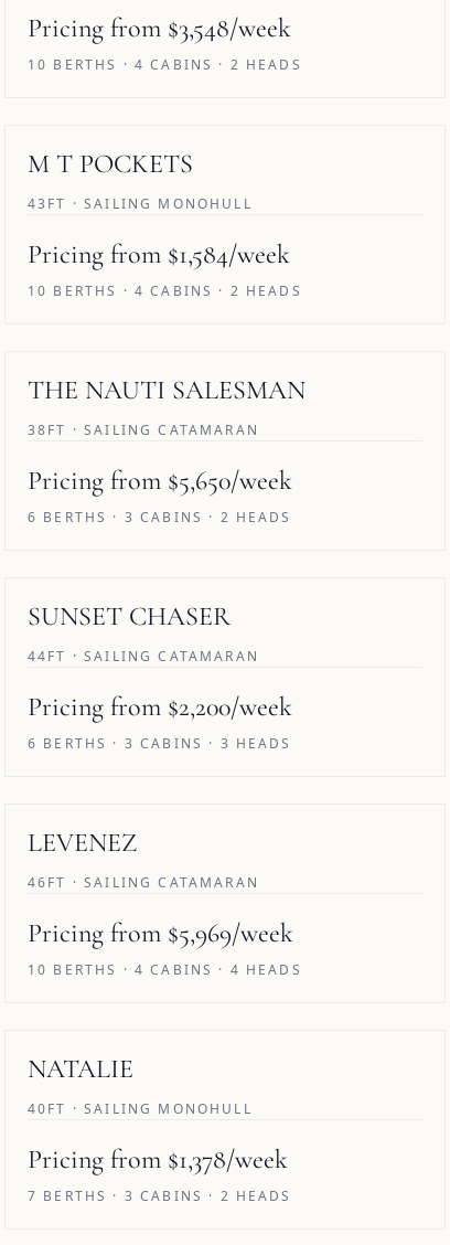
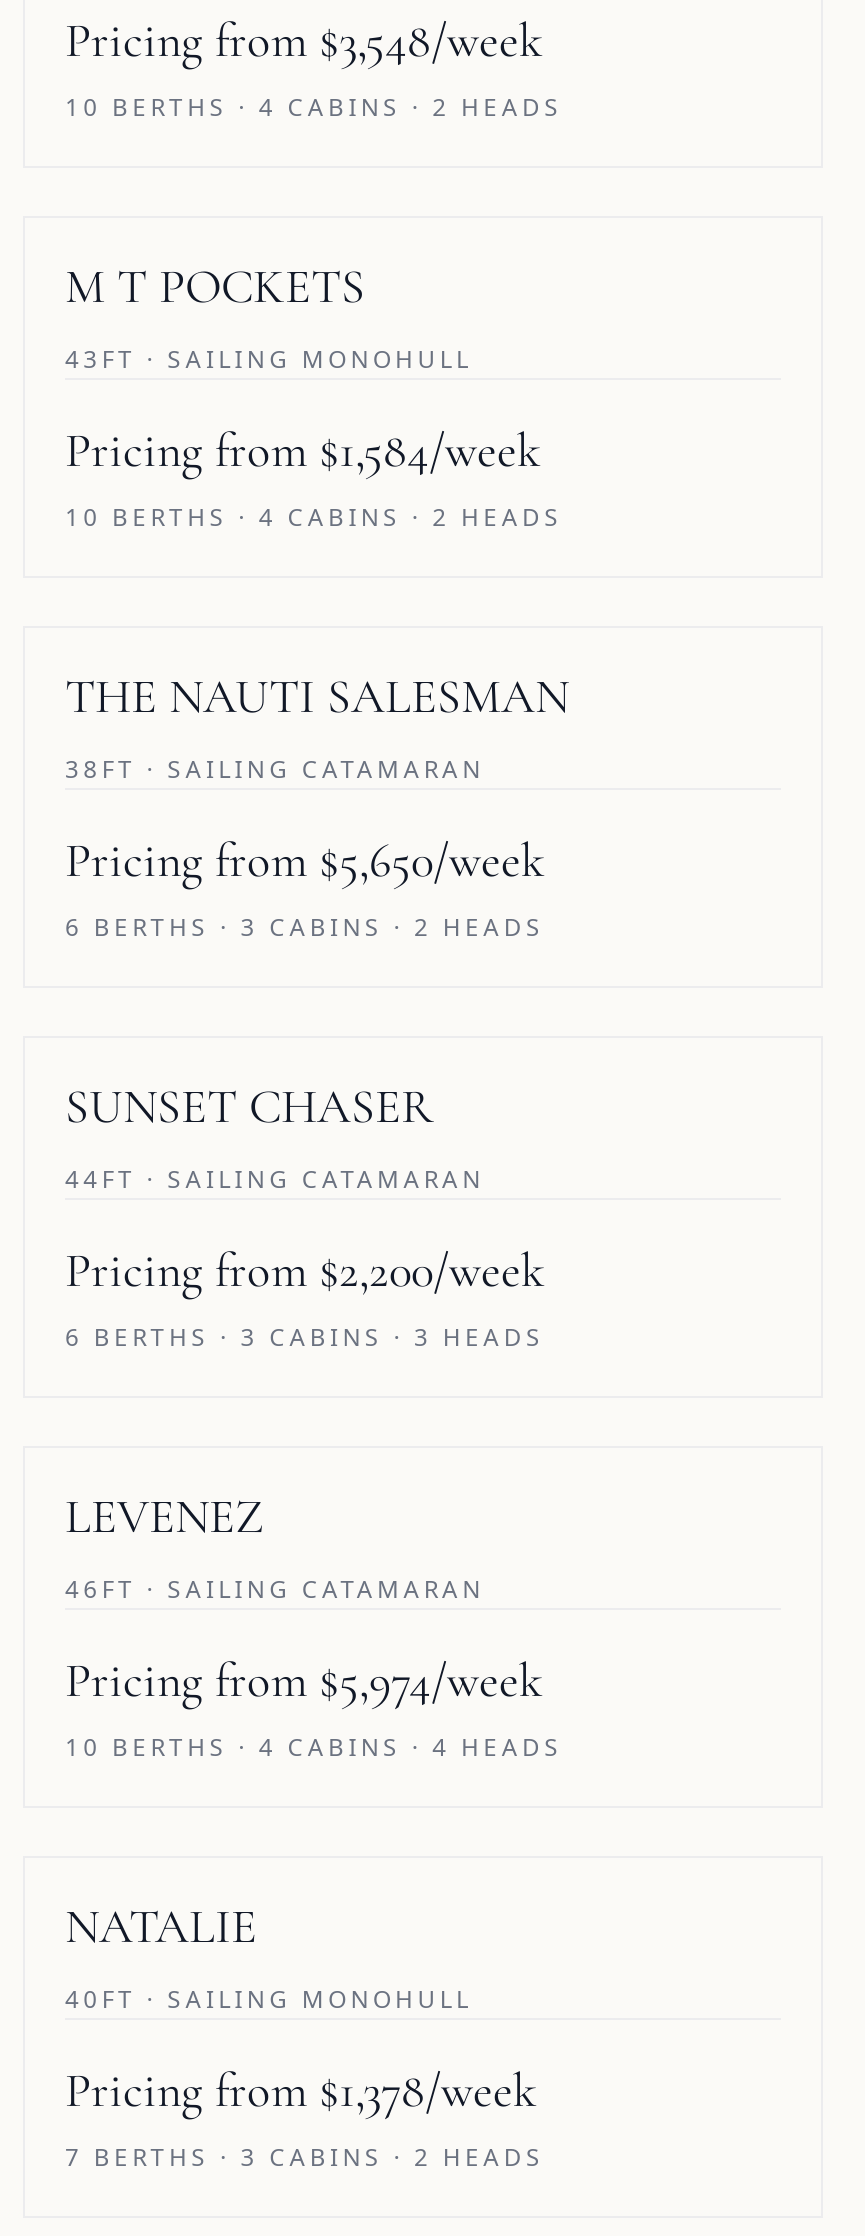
- Pricing from $5,969/week
+ Pricing from $5,974/week
